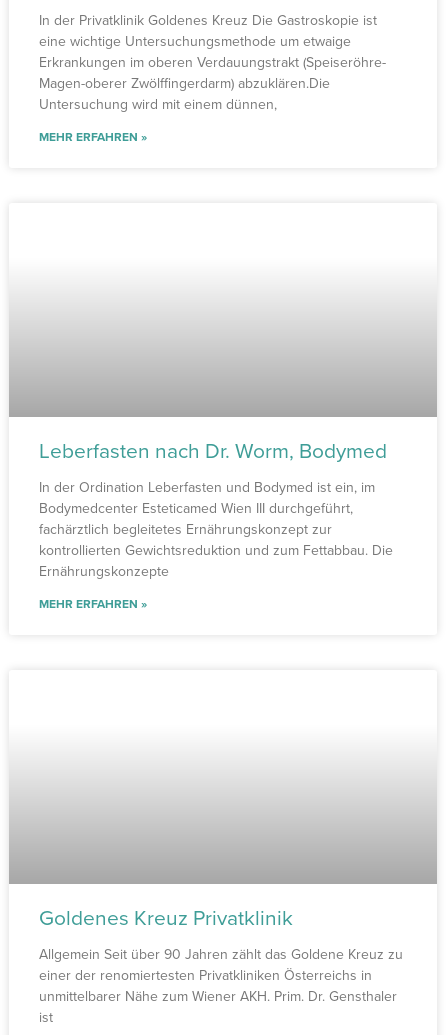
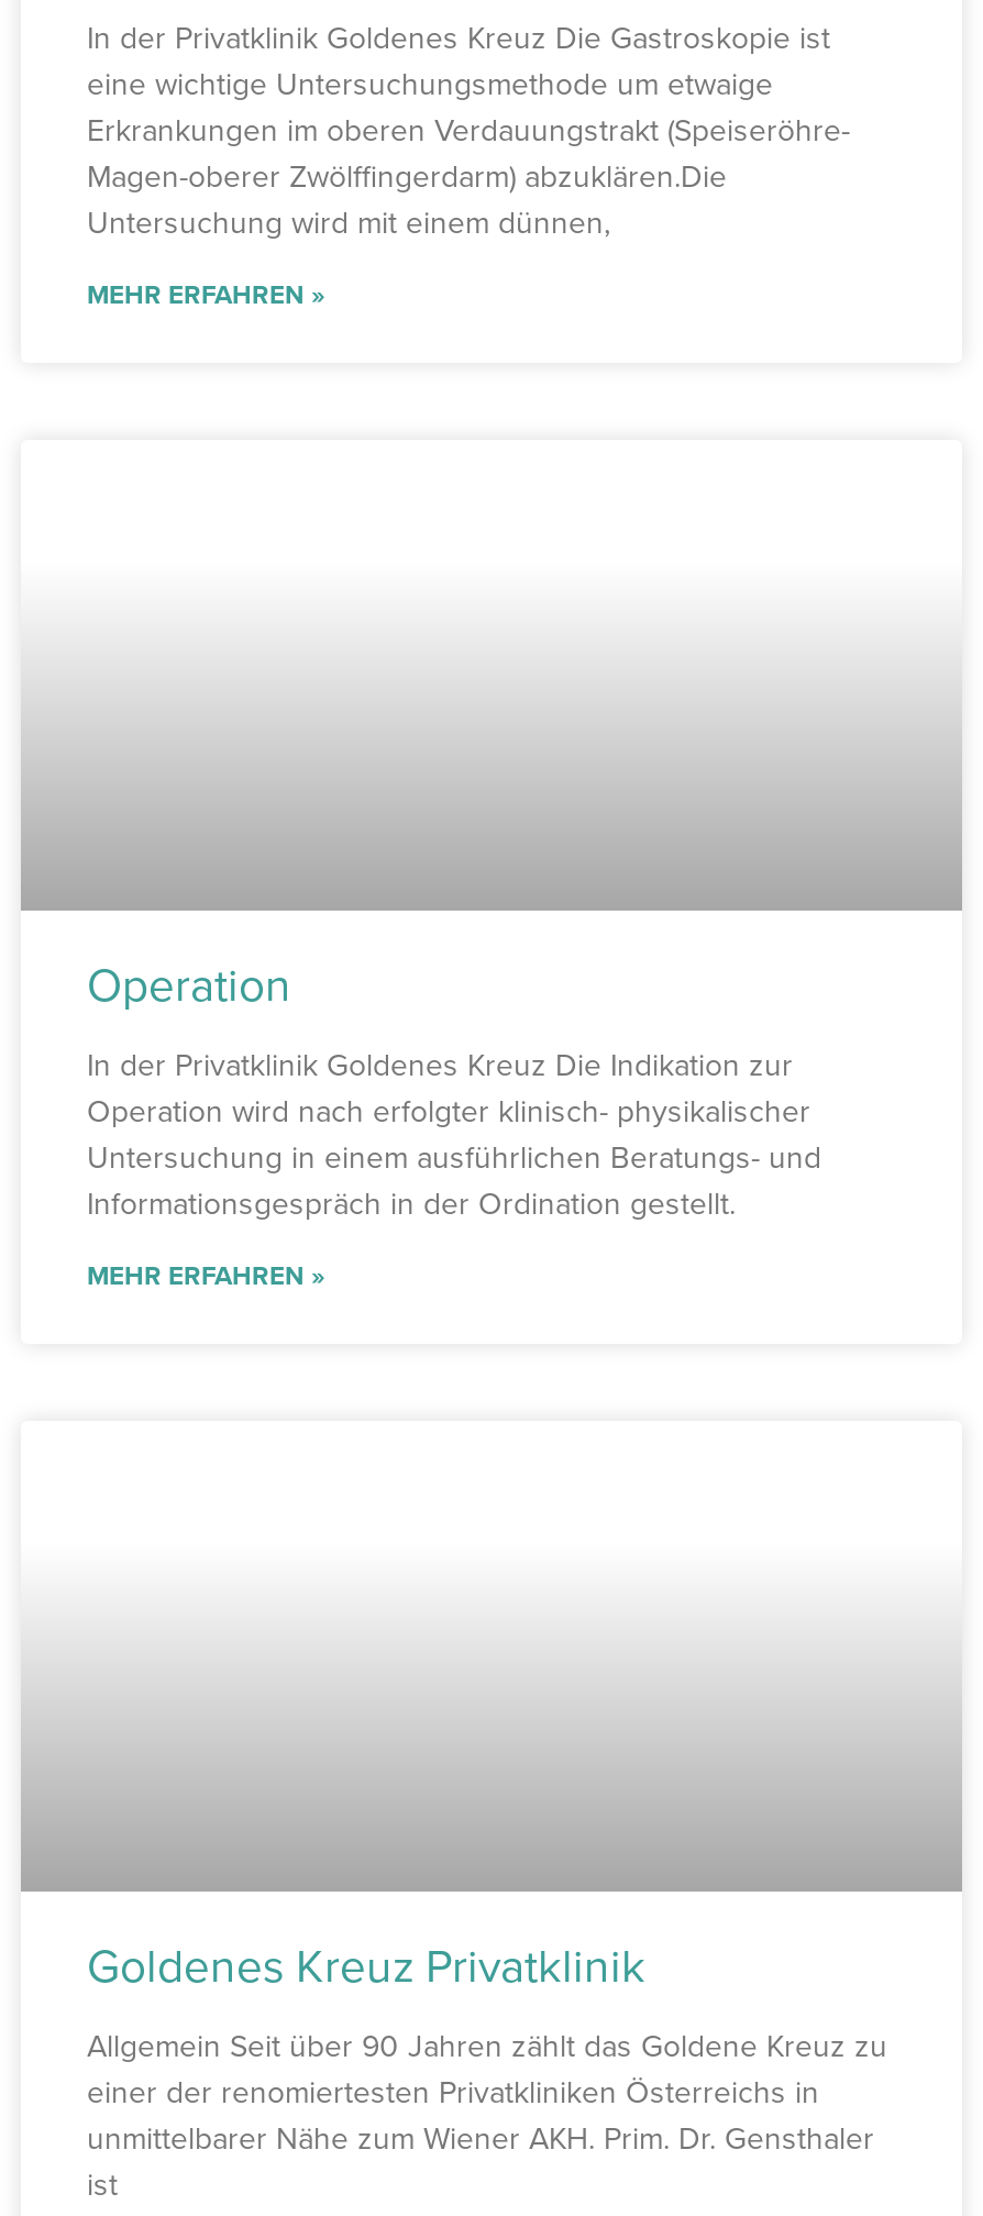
- Leberfasten nach Dr. Worm, Bodymed
+ Operation

- In der Ordination Leberfasten und Bodymed ist ein, im
- Bodymedcenter Esteticamed Wien III durchgeführt,
- fachärztlich begleitetes Ernährungskonzept zur
- kontrollierten Gewichtsreduktion und zum Fettabbau. Die
- Ernährungskonzepte
+ In der Privatklinik Goldenes Kreuz Die Indikation zur
+ Operation wird nach erfolgter klinisch- physikalischer
+ Untersuchung in einem ausführlichen Beratungs- und
+ Informationsgespräch in der Ordination gestellt.
